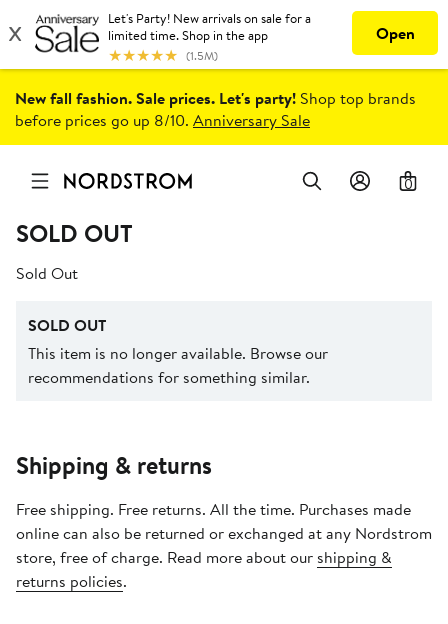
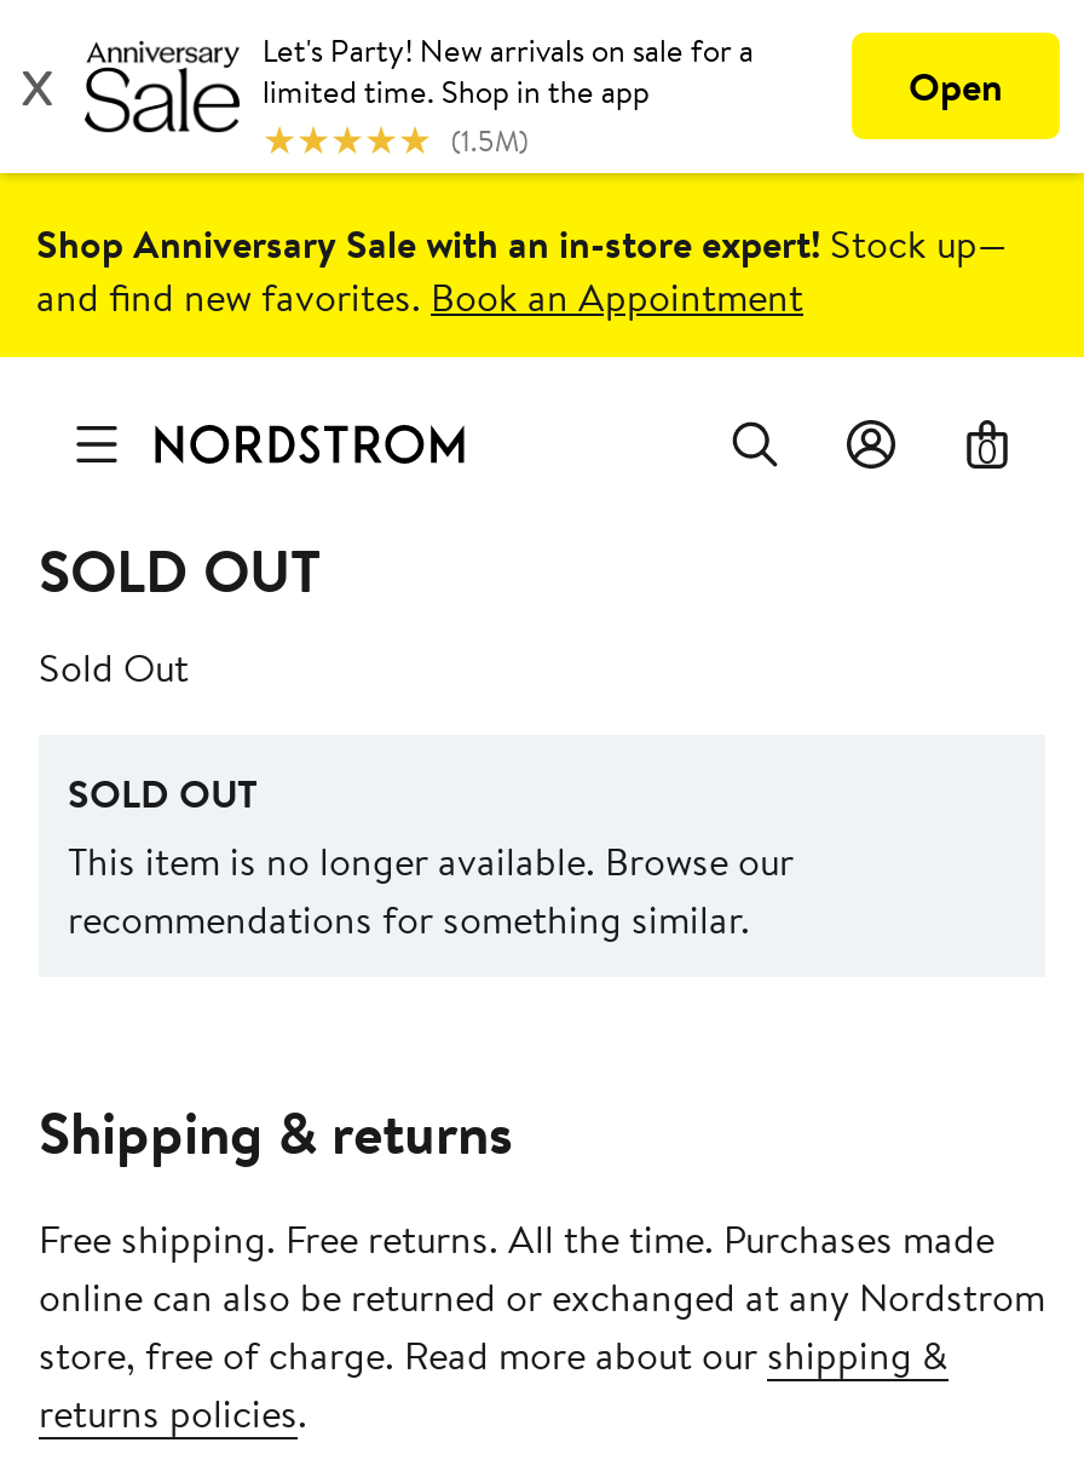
- New fall fashion. Sale prices. Let's party! Shop top brands
- before prices go up 8/10. Anniversary Sale
+ Shop Anniversary Sale with an in-store expert! Stock up—
+ and find new favorites. Book an Appointment
